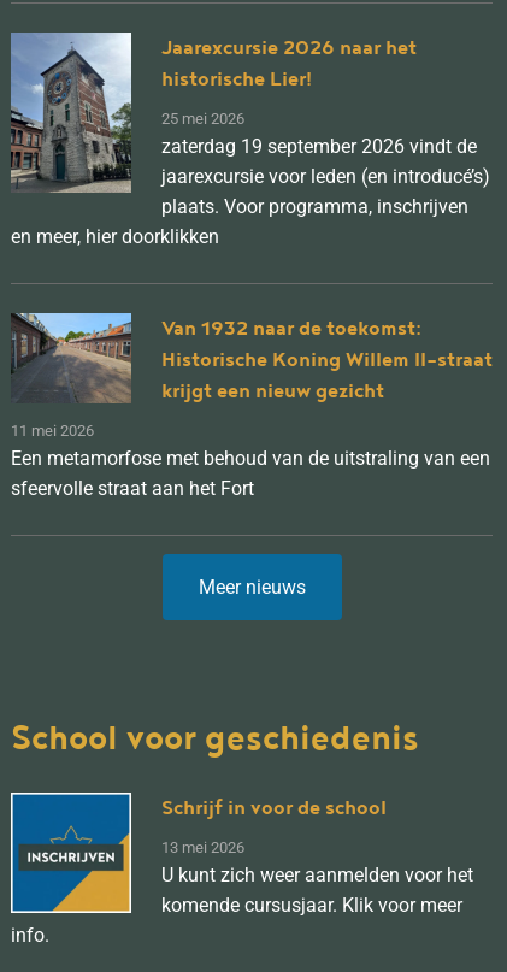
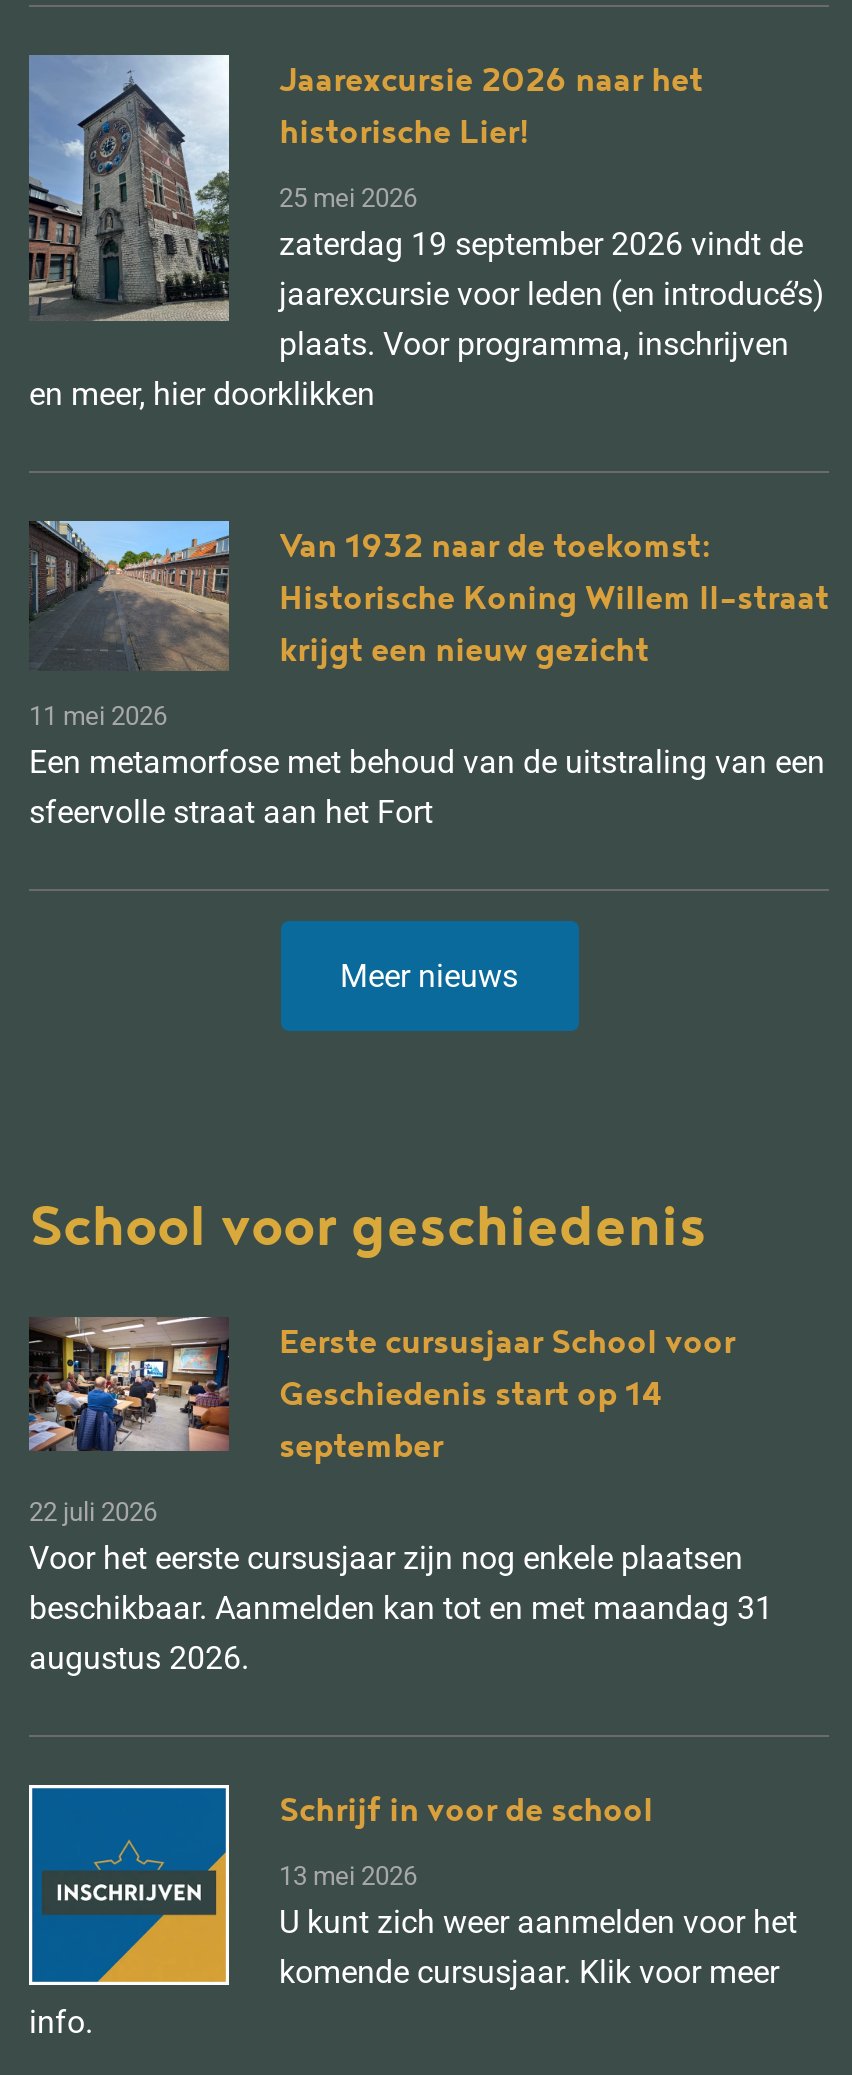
+ [image]
+ Eerste cursusjaar School voor
+ Geschiedenis start op 14
+ september
+ 22 juli 2026
+ Voor het eerste cursusjaar zijn nog enkele plaatsen
+ beschikbaar. Aanmelden kan tot en met maandag 31
+ augustus 2026.
